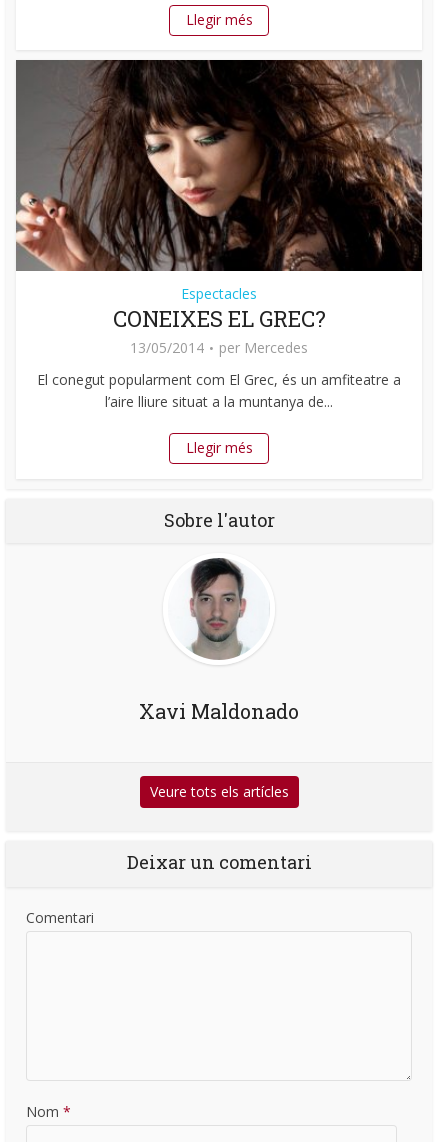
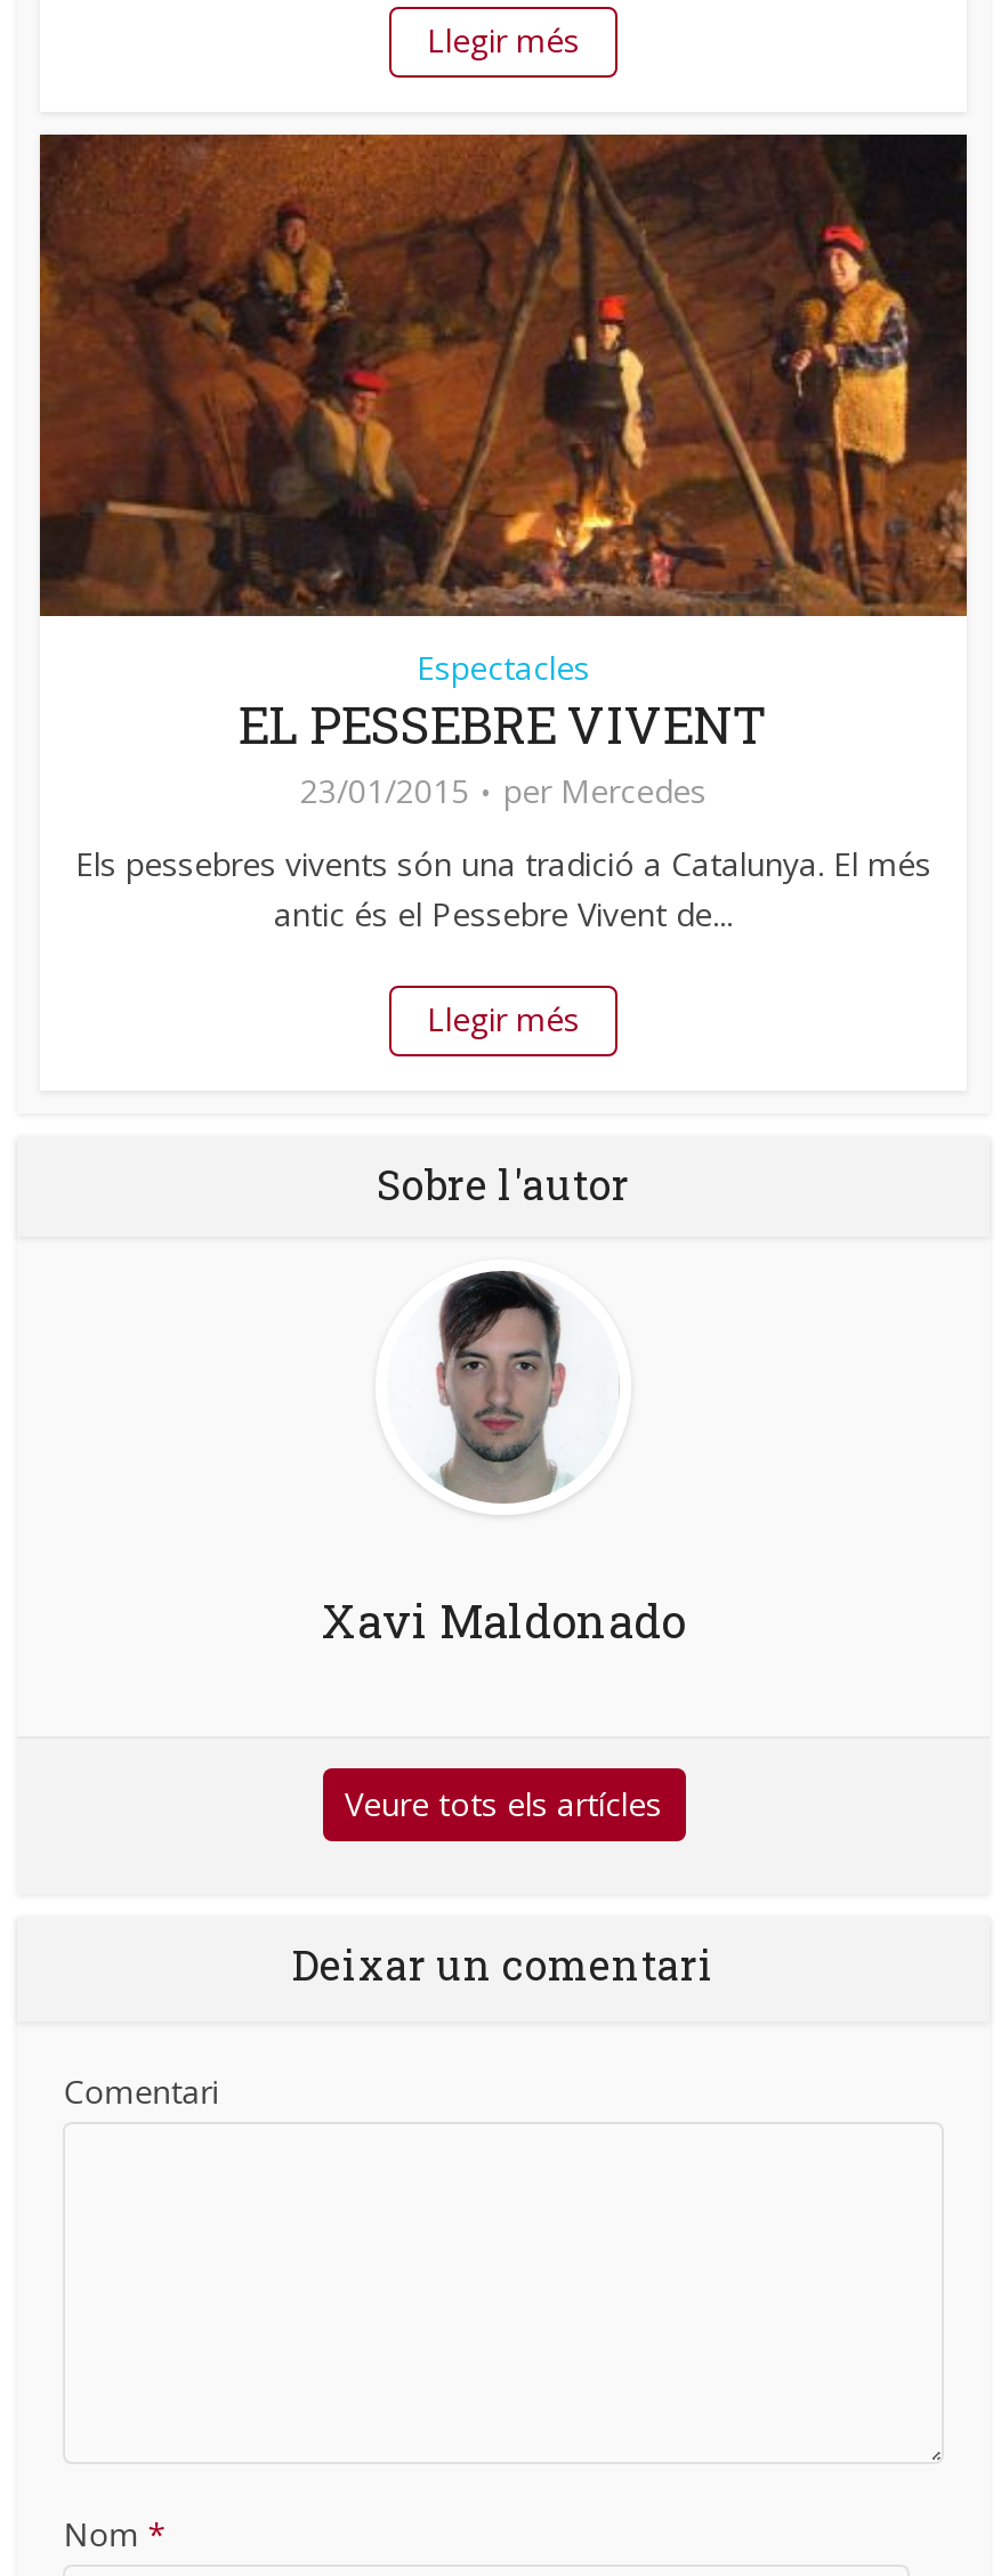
- [image]
- CONEIXES EL GREC?
- 13/05/2014
+ [image]
+ EL PESSEBRE VIVENT
+ 23/01/2015

- El conegut popularment com El Grec, és un amfiteatre a
- l’aire lliure situat a la muntanya de...
+ Els pessebres vivents són una tradició a Catalunya. El més
+ antic és el Pessebre Vivent de...
